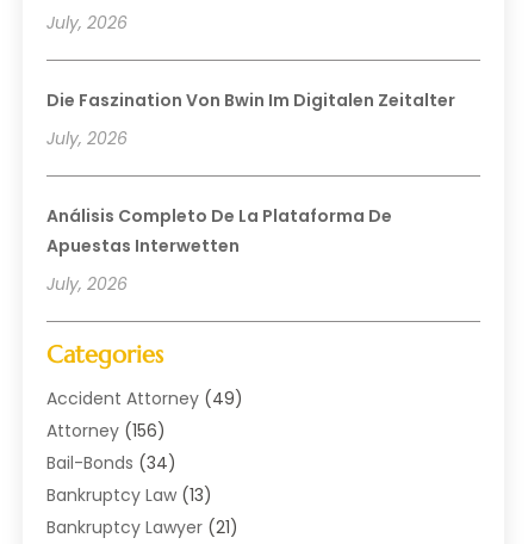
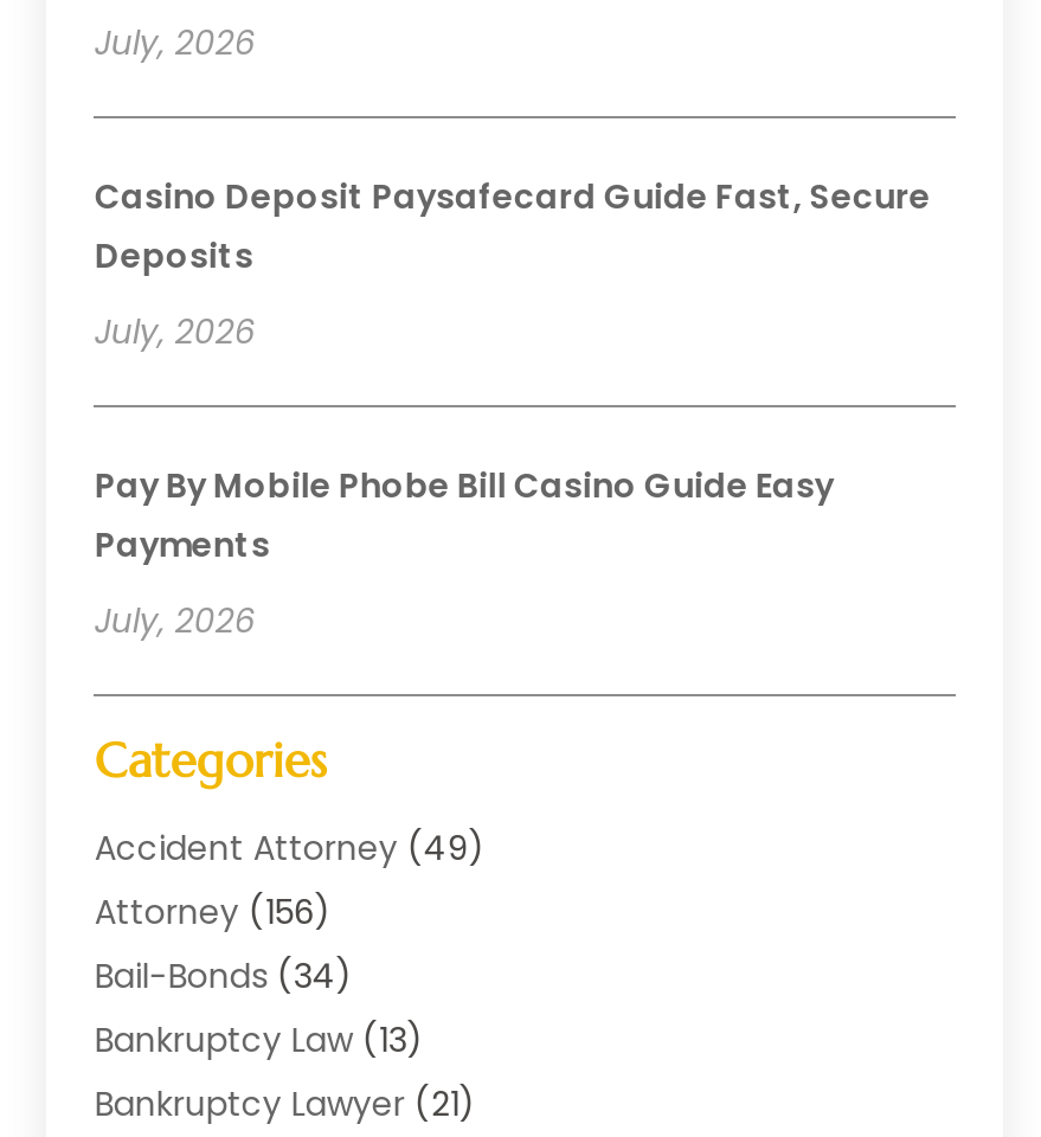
- Die Faszination Von Bwin Im Digitalen Zeitalter
+ Casino Deposit Paysafecard Guide Fast, Secure
+ Deposits

- Análisis Completo De La Plataforma De
- Apuestas Interwetten
+ Pay By Mobile Phobe Bill Casino Guide Easy
+ Payments
